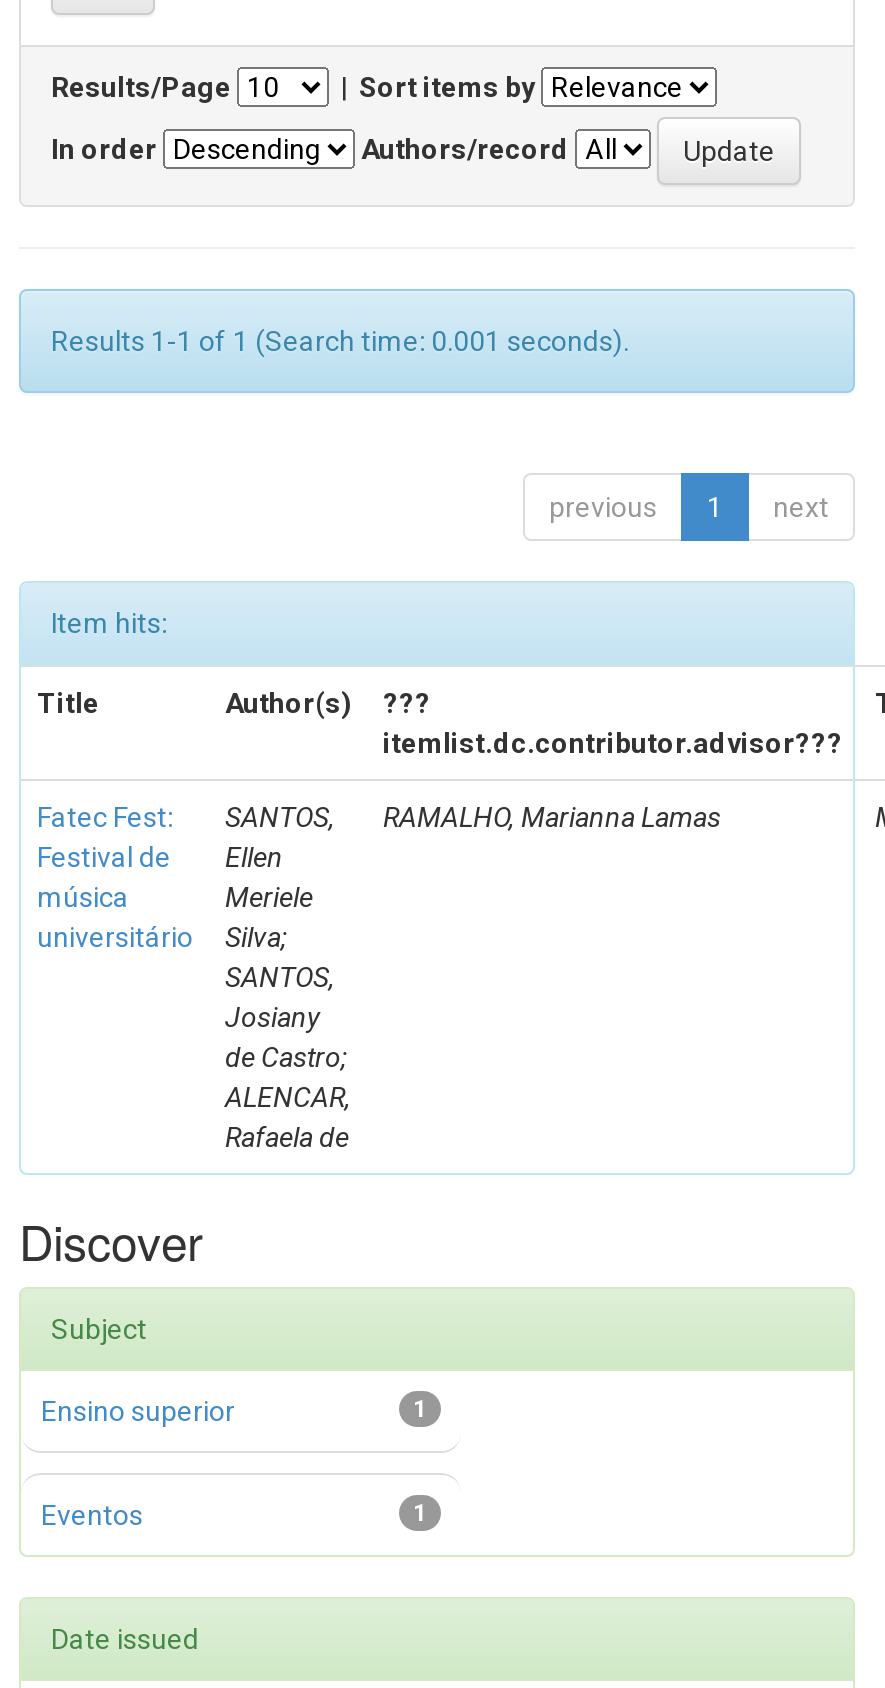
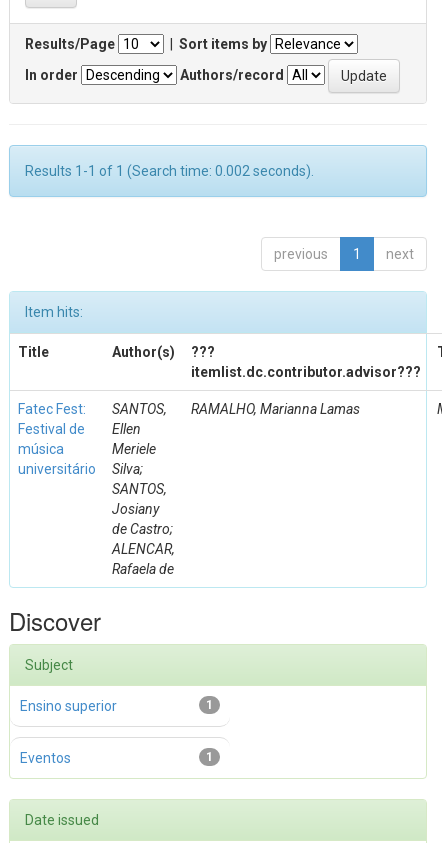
- Results 1-1 of 1 (Search time: 0.001 seconds).
+ Results 1-1 of 1 (Search time: 0.002 seconds).
